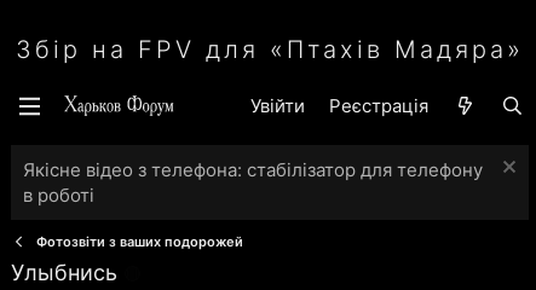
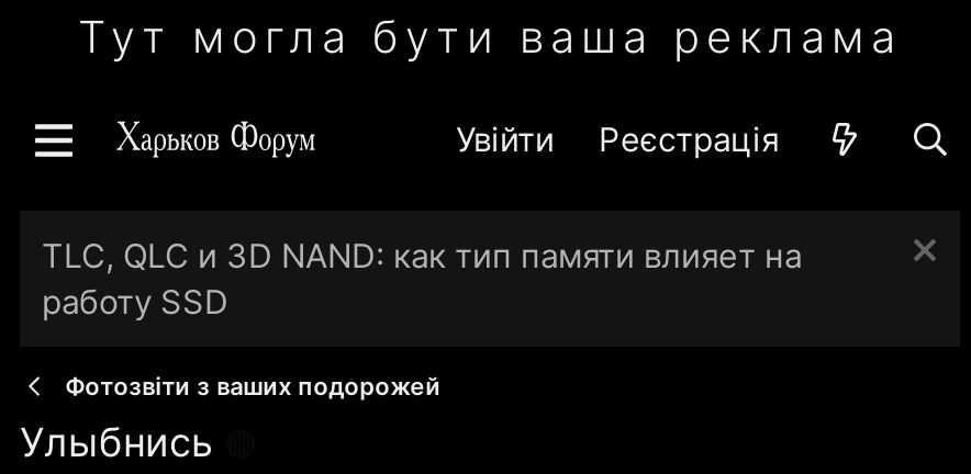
- Збір на FPV для «Птахів Мадяра»
+ Тут могла бути ваша реклама

- Якісне відео з телефона: стабілізатор для телефону
- в роботі
+ TLC, QLC и 3D NAND: как тип памяти влияет на
+ работу SSD
